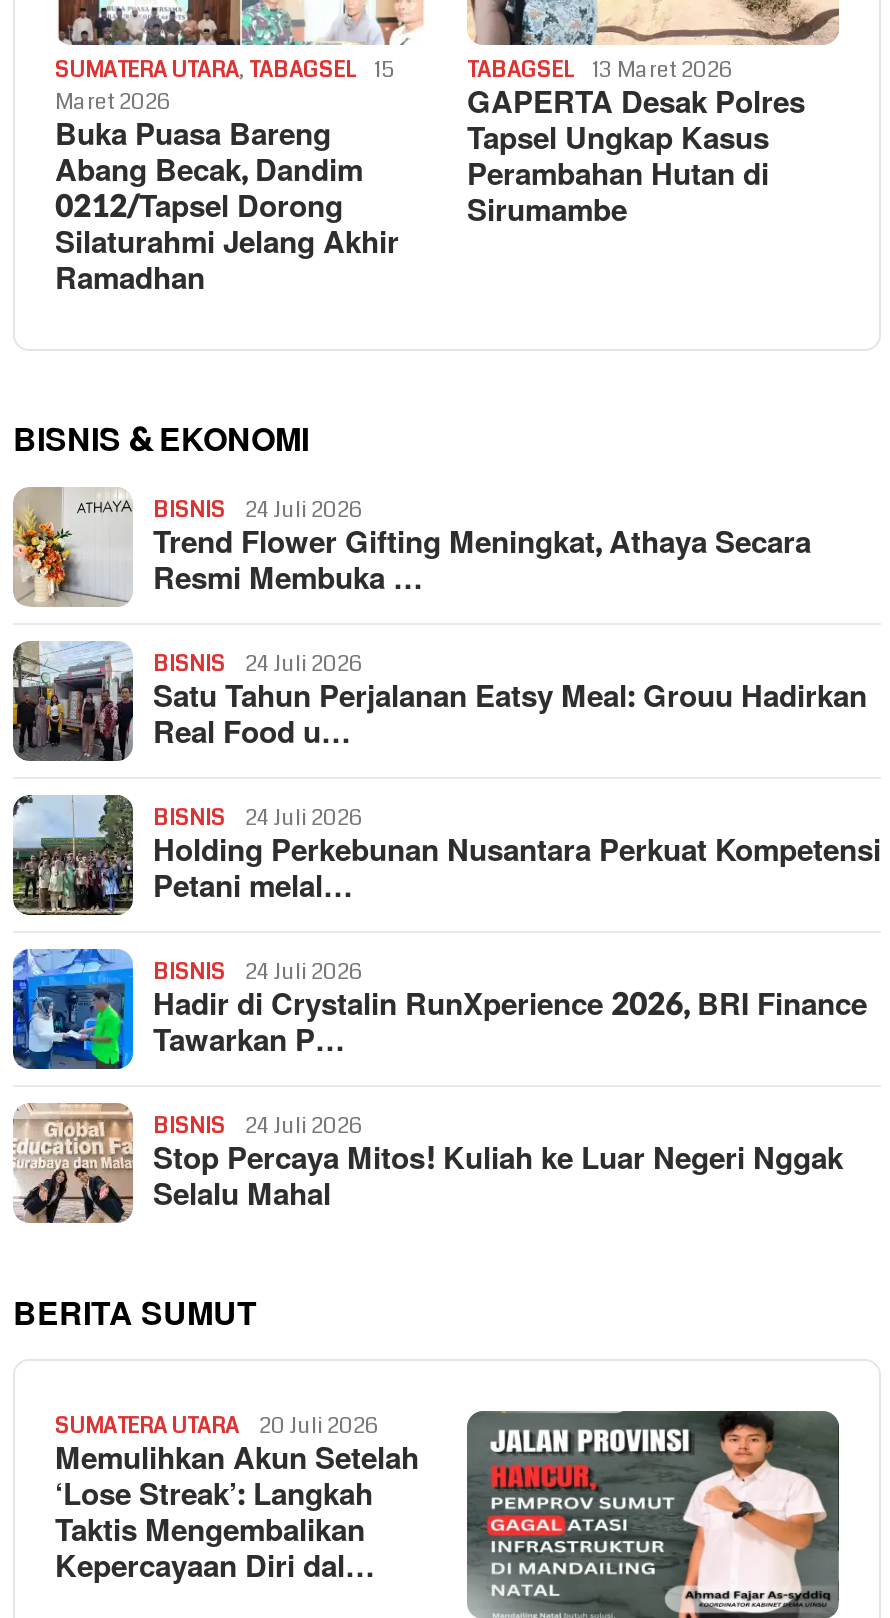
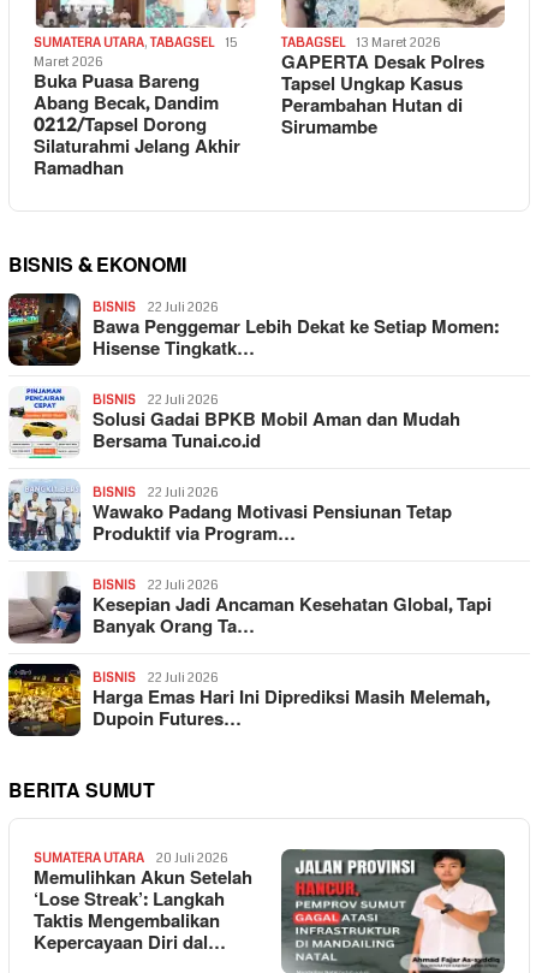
- [image]
- 24 Juli 2026
- Trend Flower Gifting Meningkat, Athaya Secara
- Resmi Membuka …
+ [image]
+ 22 Juli 2026
+ Bawa Penggemar Lebih Dekat ke Setiap Momen:
+ Hisense Tingkatk…

- [image]
- 24 Juli 2026
- Satu Tahun Perjalanan Eatsy Meal: Grouu Hadirkan
- Real Food u…
+ [image]
+ 22 Juli 2026
+ Solusi Gadai BPKB Mobil Aman dan Mudah
+ Bersama Tunai.co.id

- [image]
- 24 Juli 2026
- Holding Perkebunan Nusantara Perkuat Kompetensi
- Petani melal…
+ [image]
+ 22 Juli 2026
+ Wawako Padang Motivasi Pensiunan Tetap
+ Produktif via Program…

- [image]
- 24 Juli 2026
- Hadir di Crystalin RunXperience 2026, BRI Finance
- Tawarkan P…
+ [image]
+ 22 Juli 2026
+ Kesepian Jadi Ancaman Kesehatan Global, Tapi
+ Banyak Orang Ta…

- [image]
- 24 Juli 2026
- Stop Percaya Mitos! Kuliah ke Luar Negeri Nggak
- Selalu Mahal
+ [image]
+ 22 Juli 2026
+ Harga Emas Hari Ini Diprediksi Masih Melemah,
+ Dupoin Futures…
